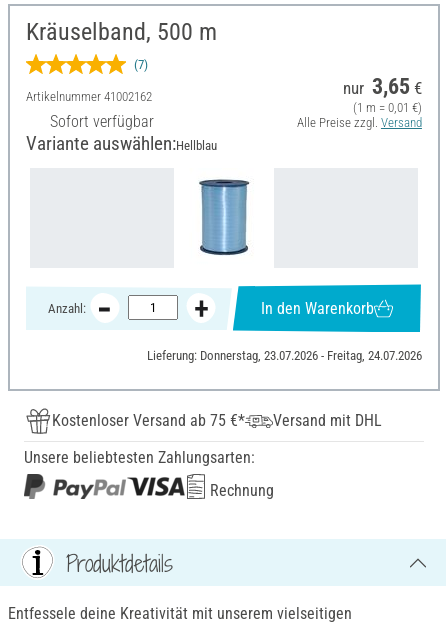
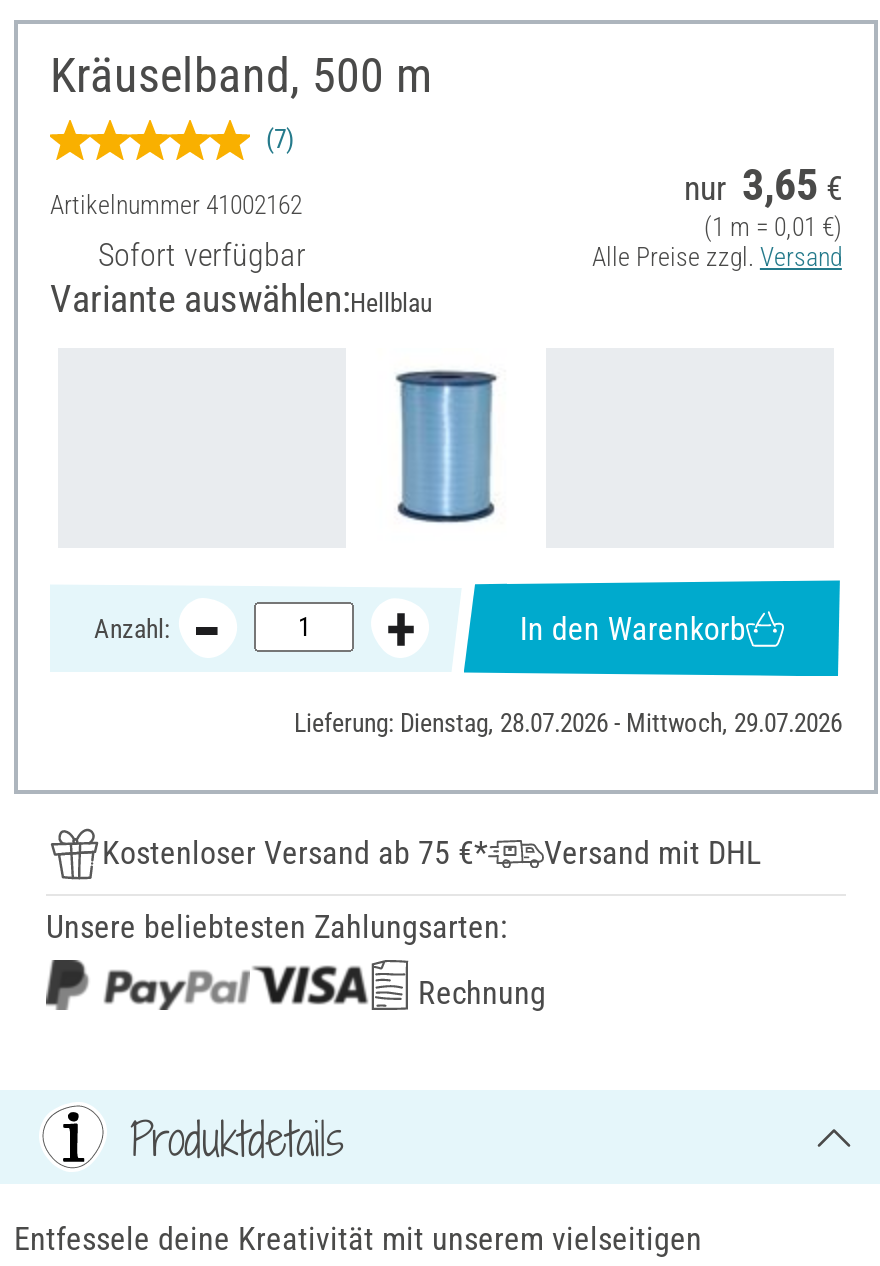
- Lieferung: Donnerstag, 23.07.2026 - Freitag, 24.07.2026
+ Lieferung: Dienstag, 28.07.2026 - Mittwoch, 29.07.2026
